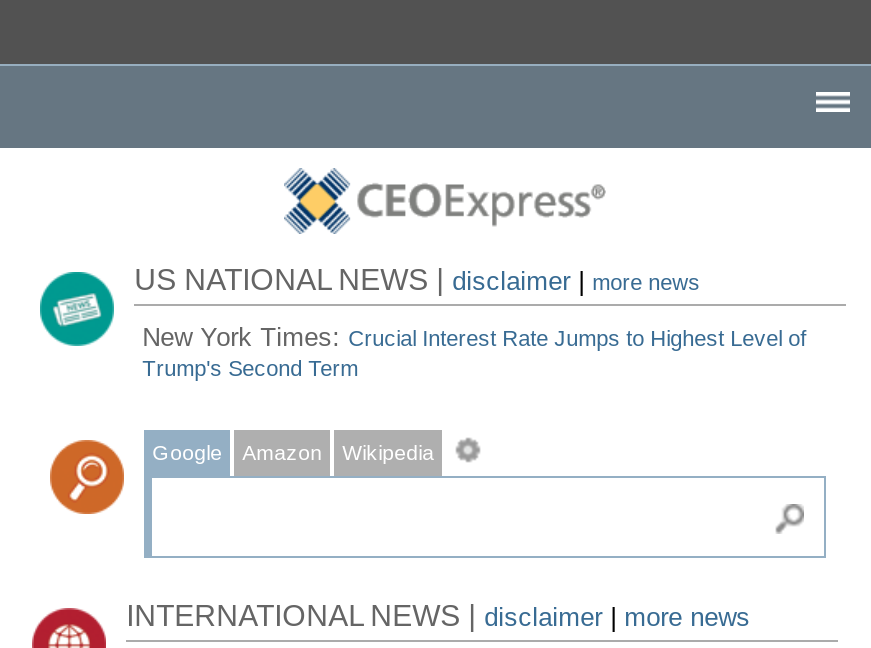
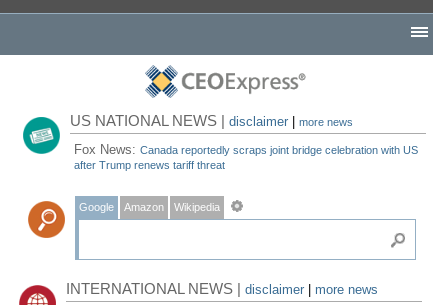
- New York Times: Crucial Interest Rate Jumps to Highest Level of
- Trump's Second Term
+ Fox News: Canada reportedly scraps joint bridge celebration with US
+ after Trump renews tariff threat
